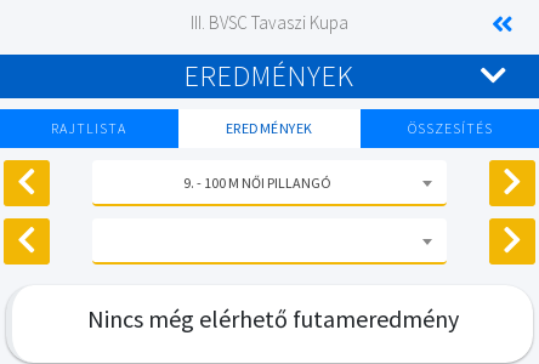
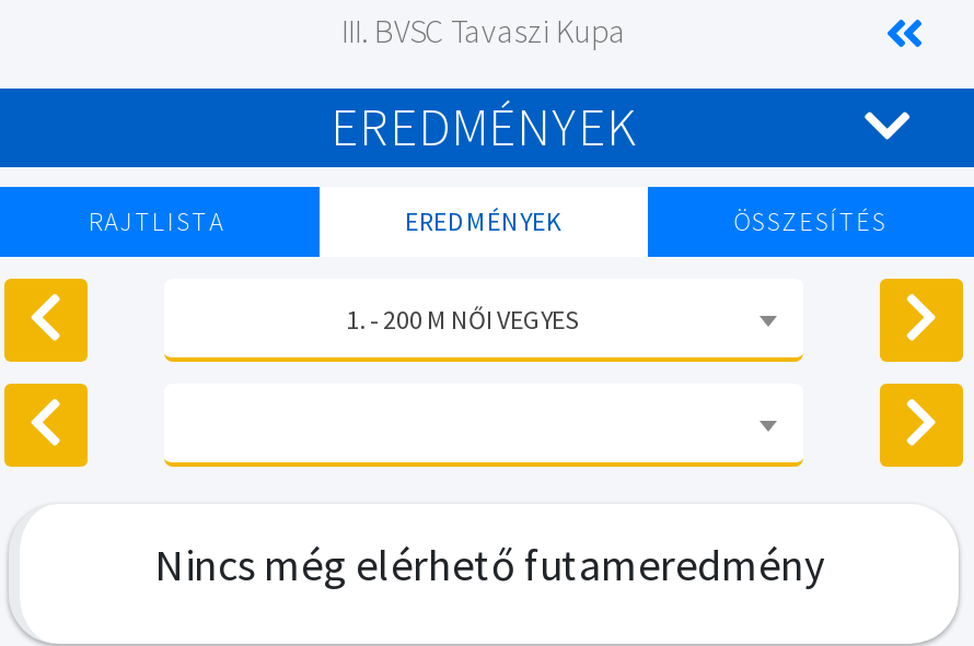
- 9. - 100 M NŐI PILLANGÓ
+ 1. - 200 M NŐI VEGYES
